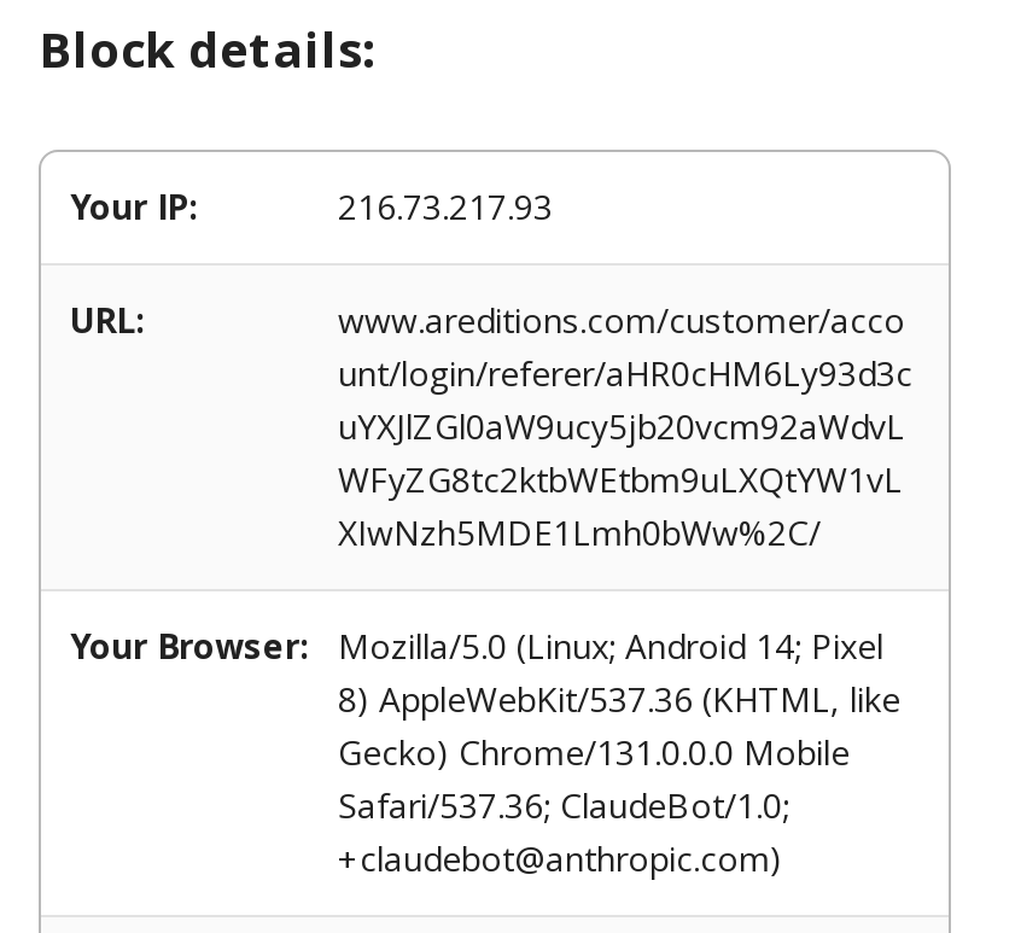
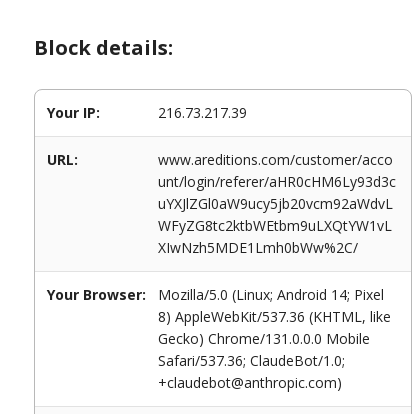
- 216.73.217.93
+ 216.73.217.39
